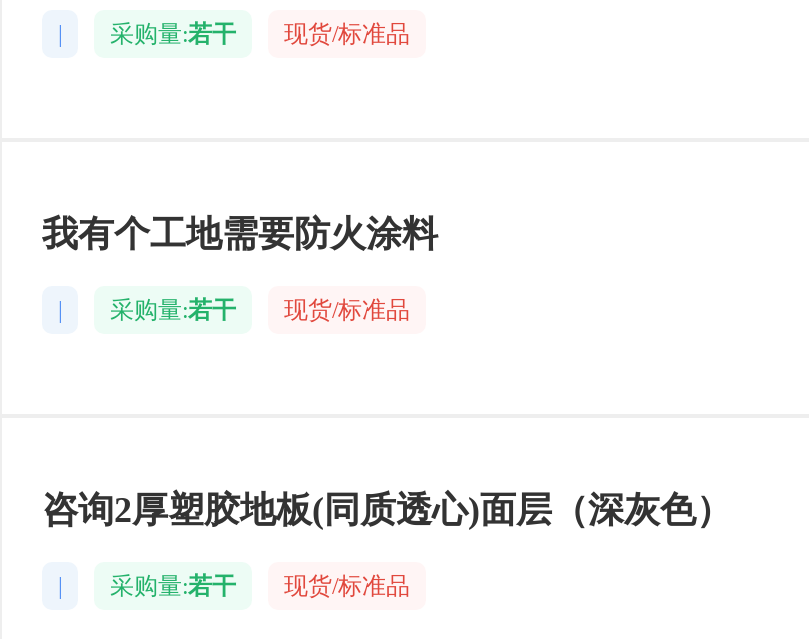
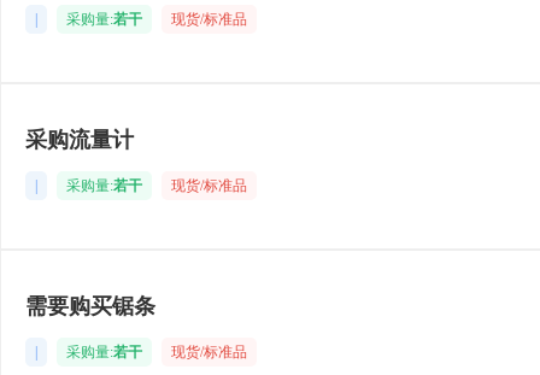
- 我有个工地需要防火涂料
+ 采购流量计

- 咨询2厚塑胶地板(同质透心)面层（深灰色）
+ 需要购买锯条
